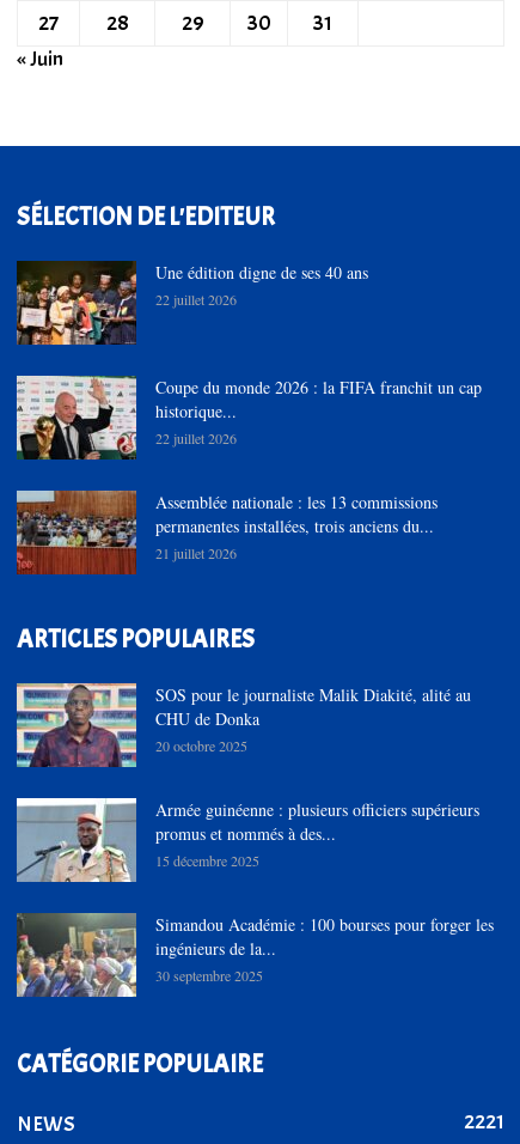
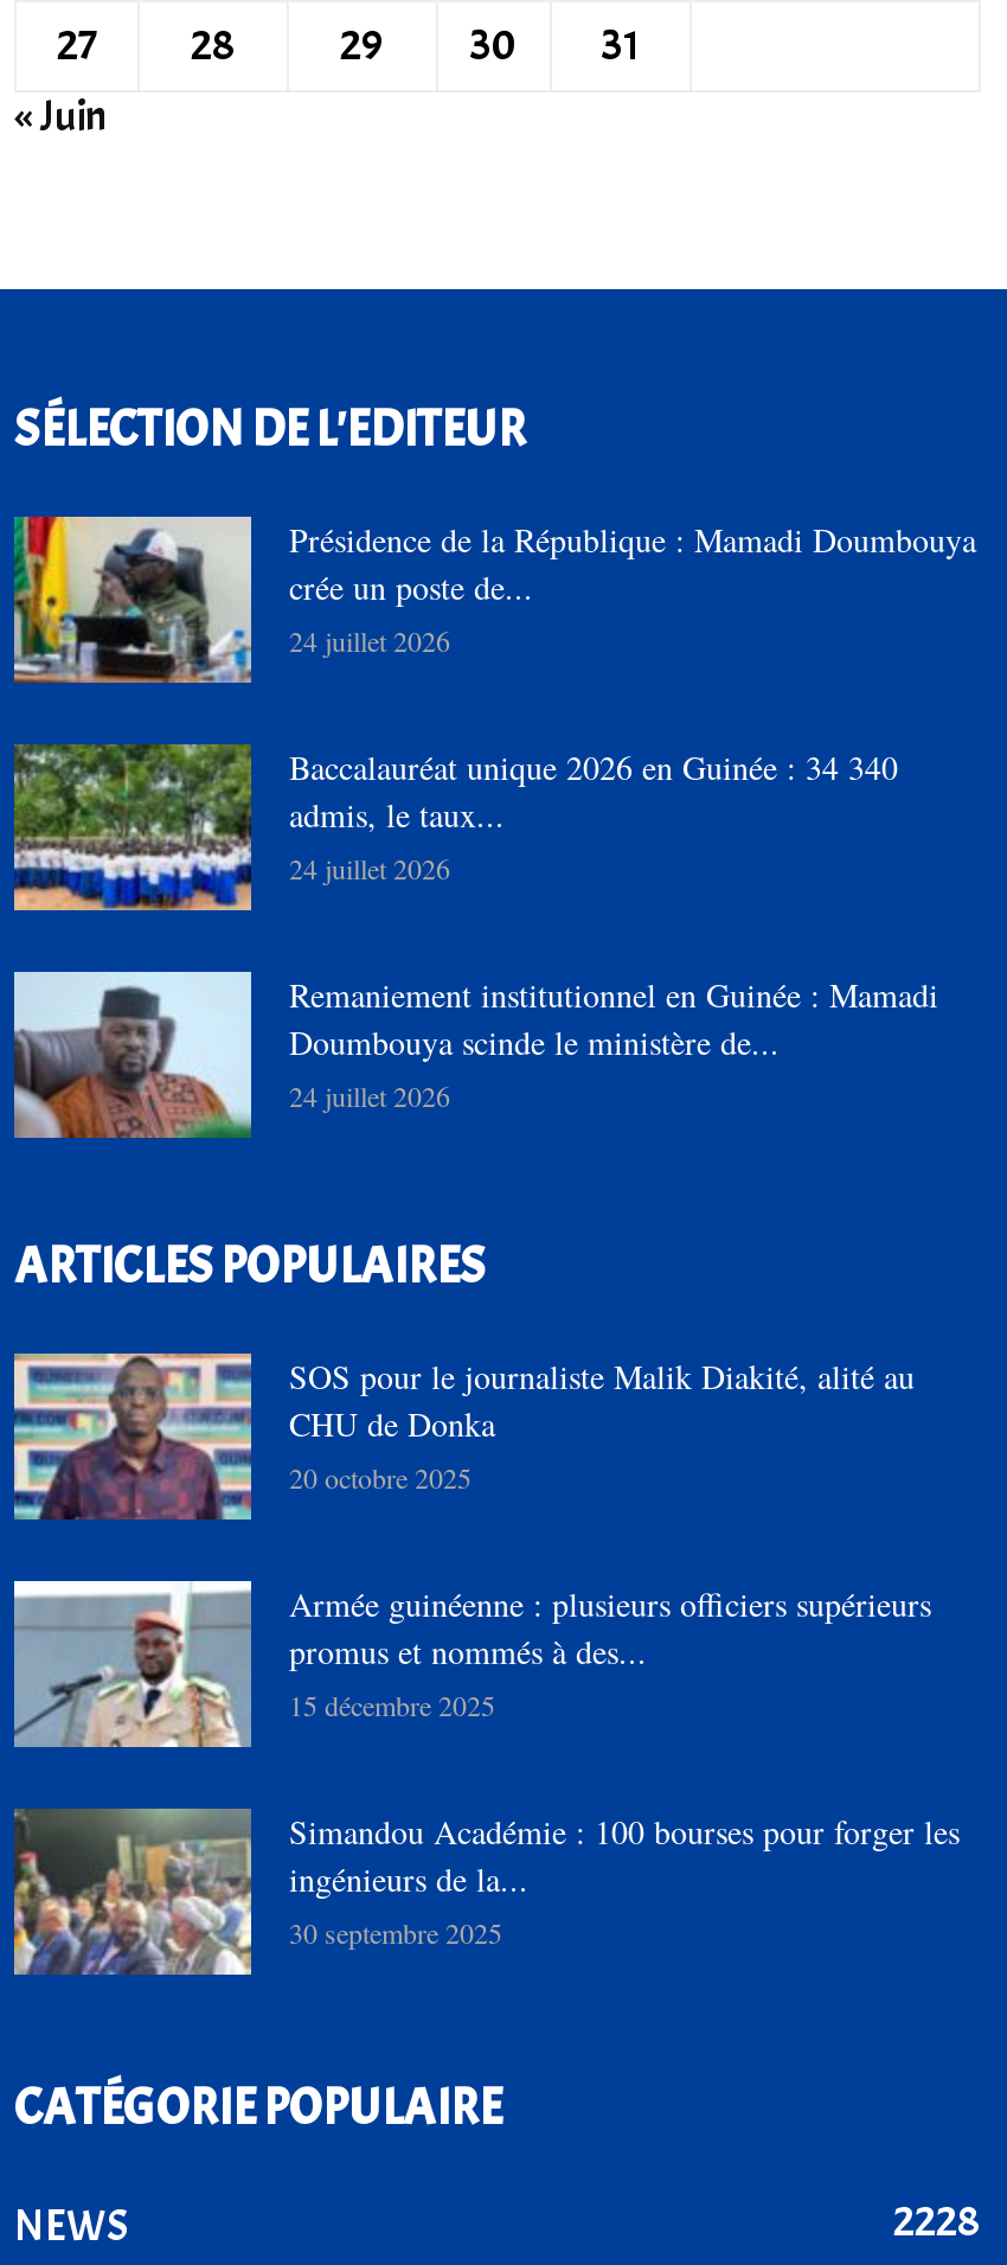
- [image]
- Une édition digne de ses 40 ans
- 22 juillet 2026
+ [image]
+ Présidence de la République : Mamadi Doumbouya
+ crée un poste de...
+ 24 juillet 2026

- [image]
- Coupe du monde 2026 : la FIFA franchit un cap
- historique...
- 22 juillet 2026
+ [image]
+ Baccalauréat unique 2026 en Guinée : 34 340
+ admis, le taux...
+ 24 juillet 2026

- [image]
- Assemblée nationale : les 13 commissions
- permanentes installées, trois anciens du...
- 21 juillet 2026
+ [image]
+ Remaniement institutionnel en Guinée : Mamadi
+ Doumbouya scinde le ministère de...
+ 24 juillet 2026

- 2221
+ 2228
